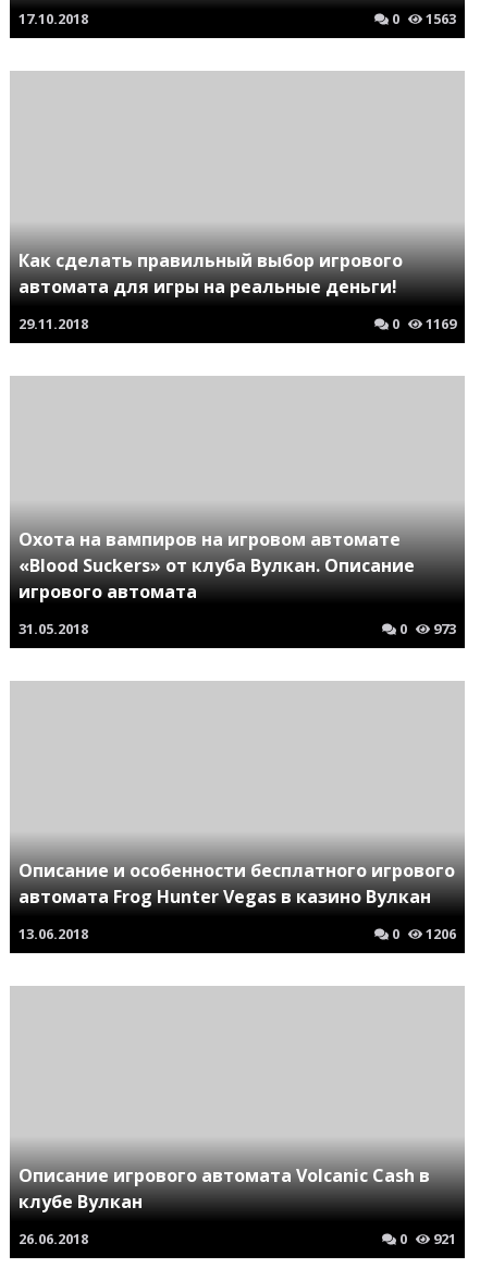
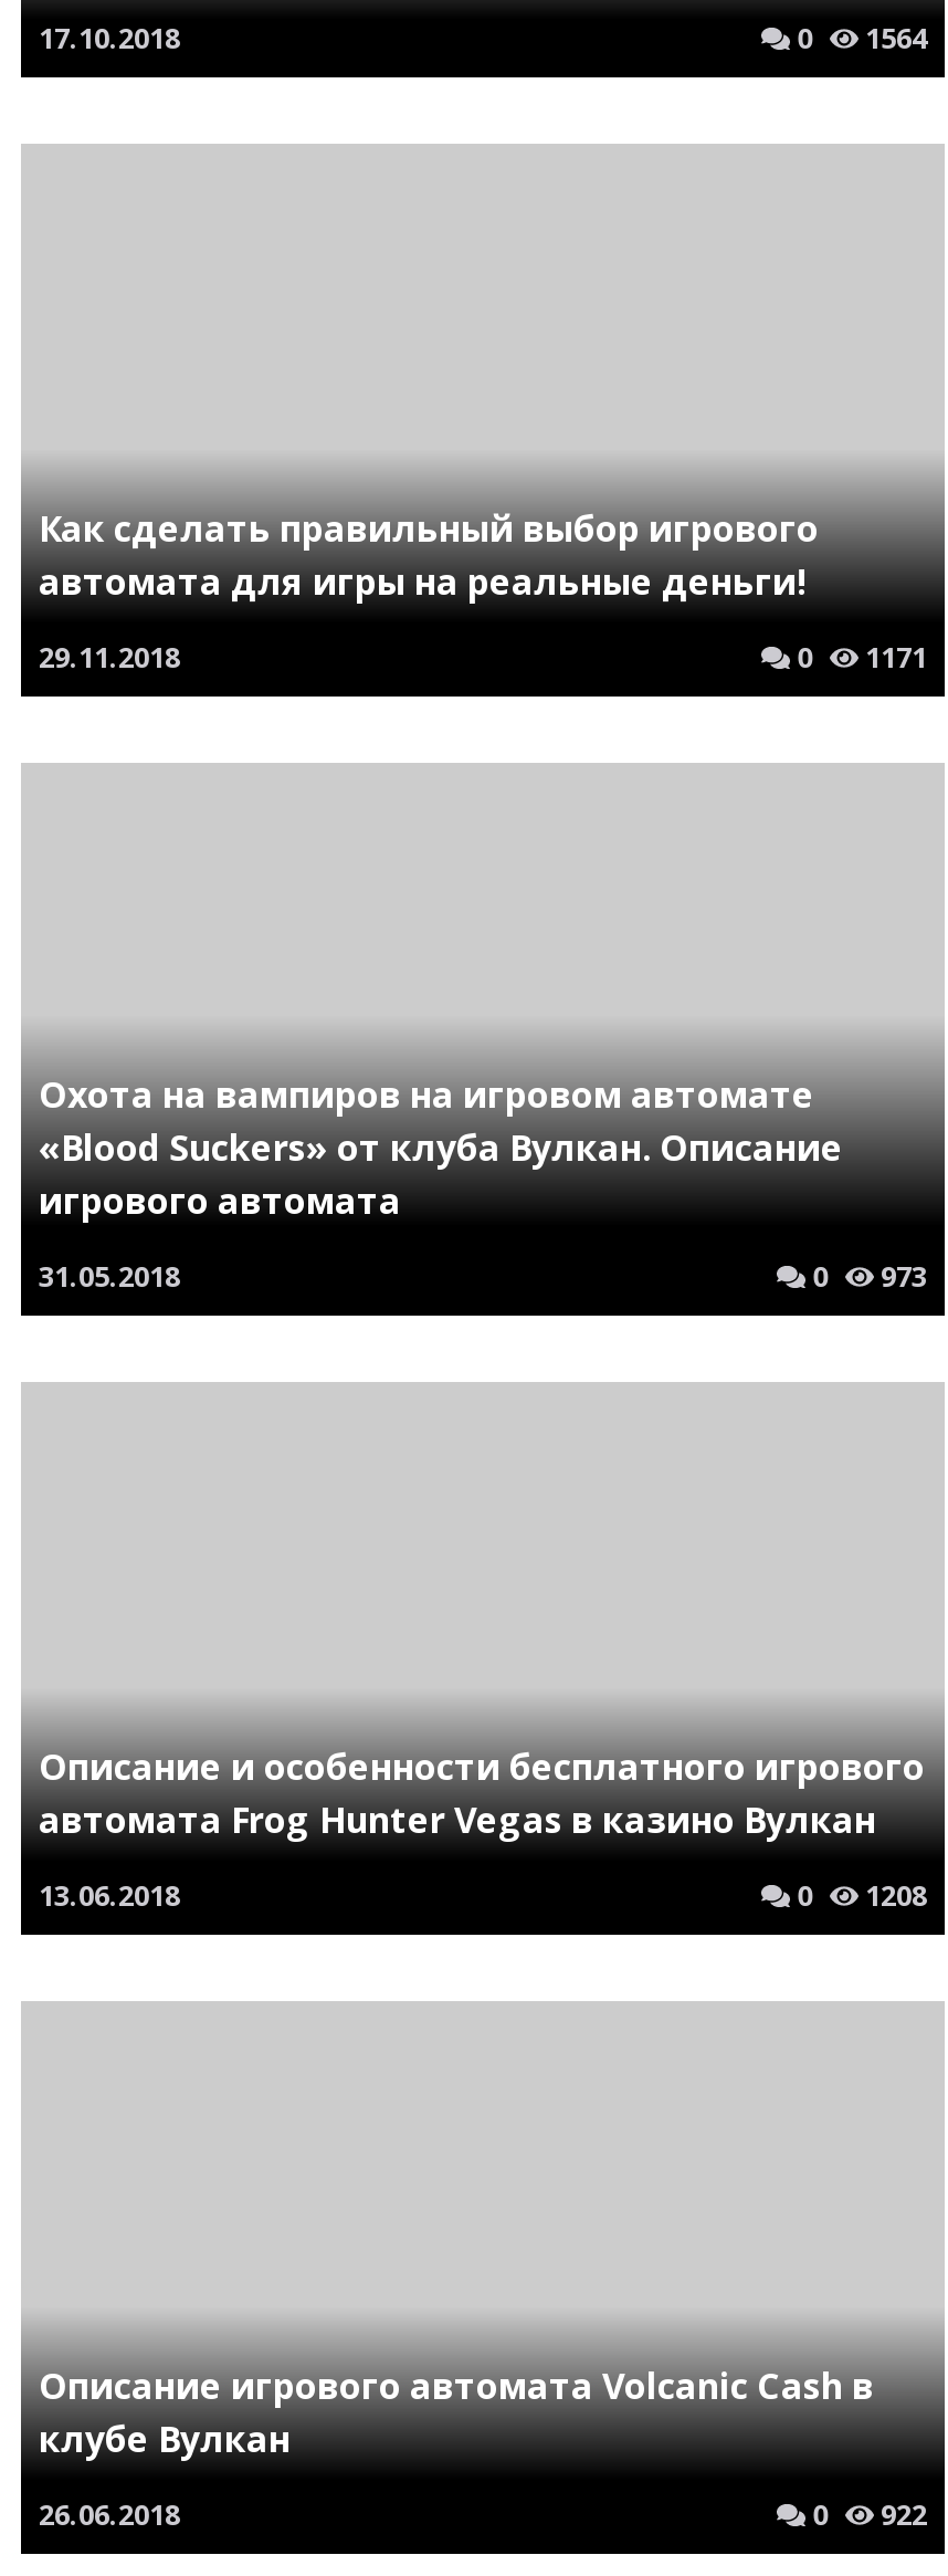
- 0 1563
+ 0 1564

- 0 1169
+ 0 1171

- 0 1206
+ 0 1208

- 0 921
+ 0 922
